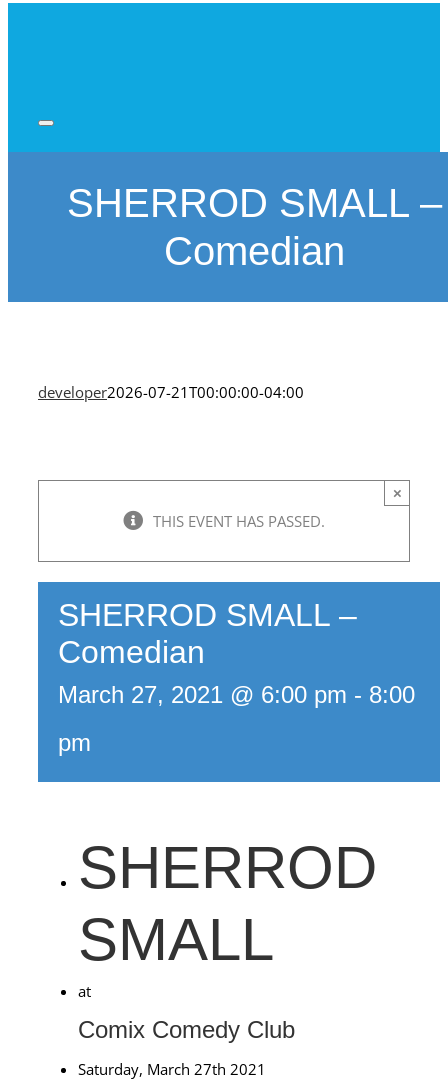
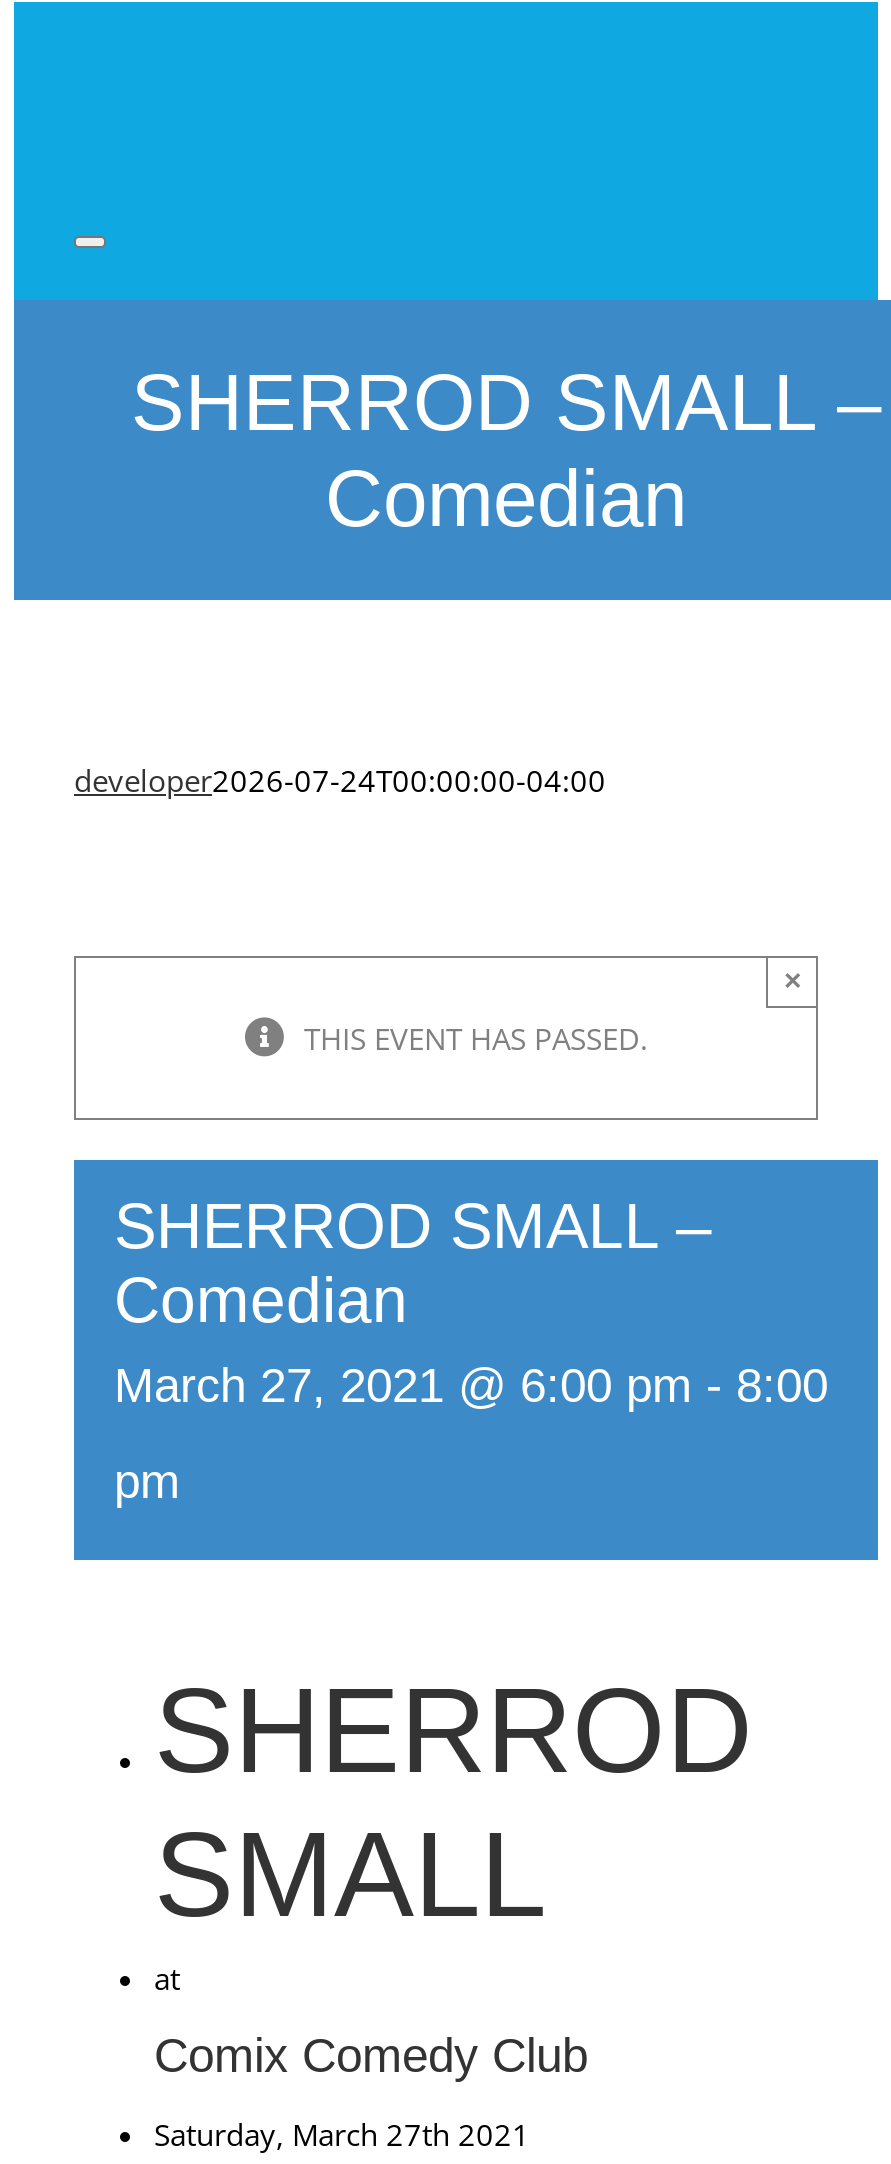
- developer2026-07-21T00:00:00-04:00
+ developer2026-07-24T00:00:00-04:00
